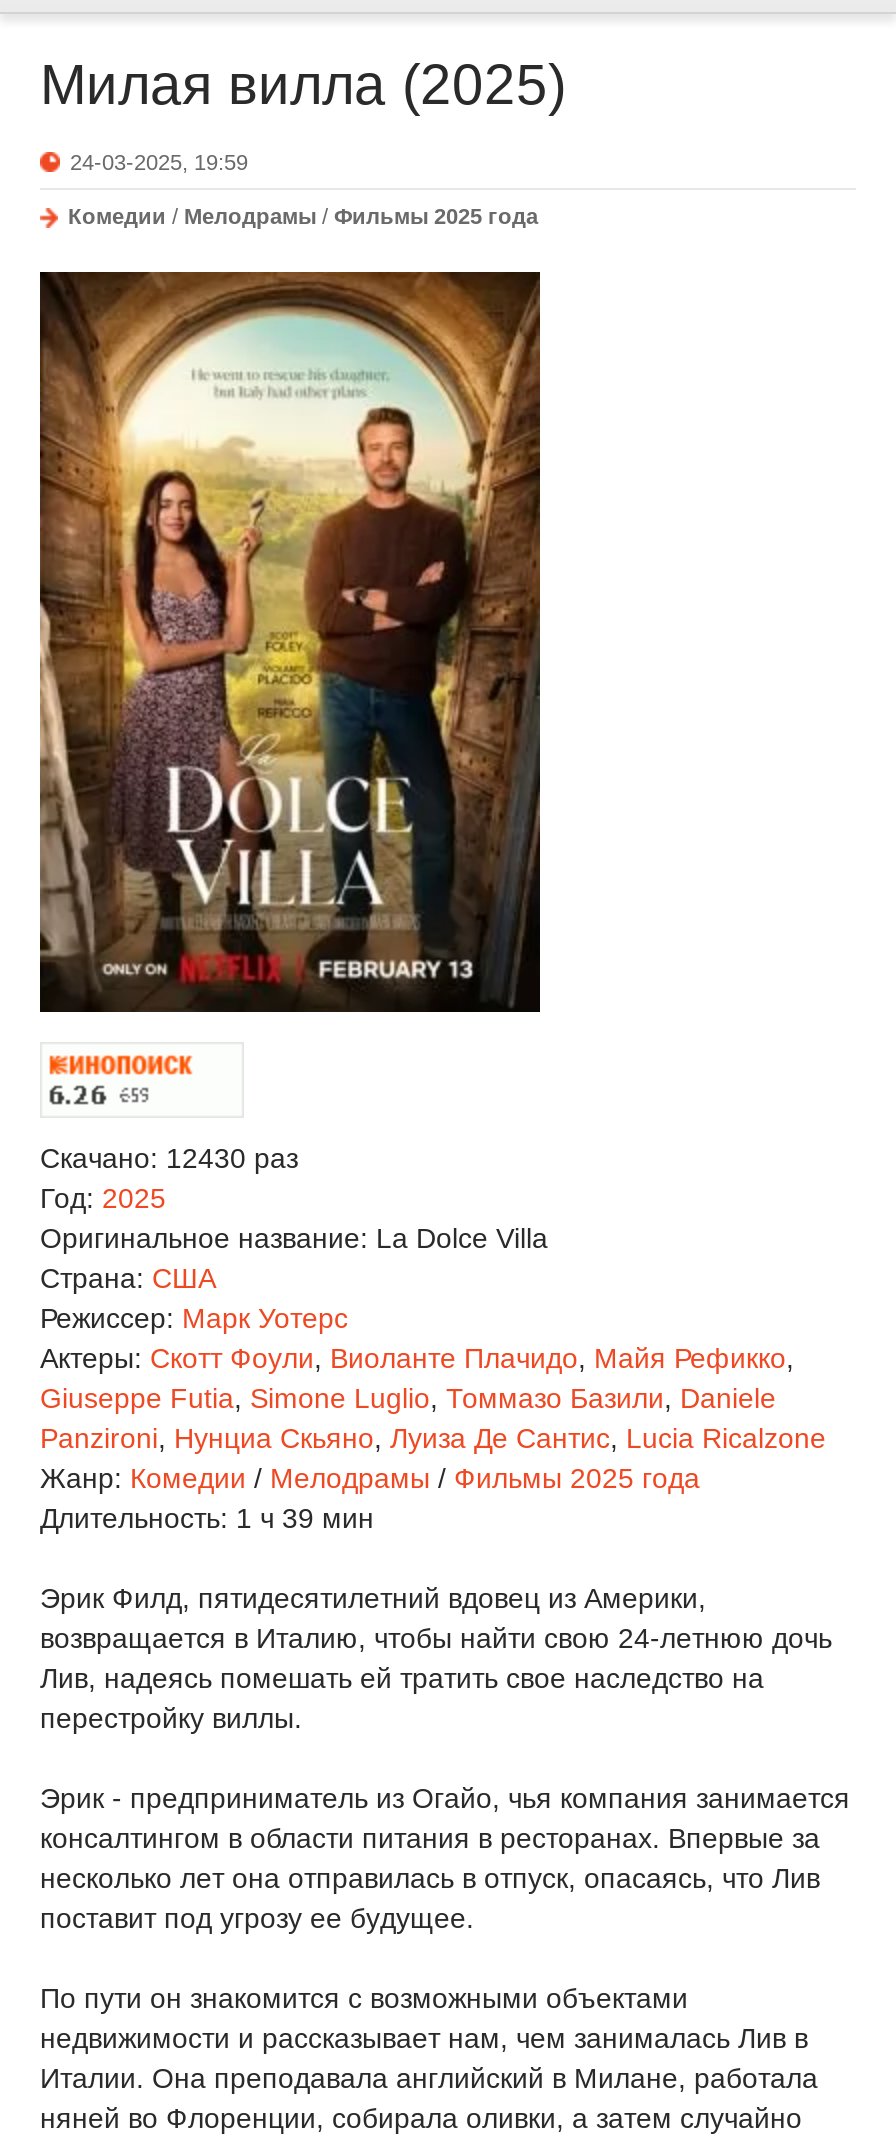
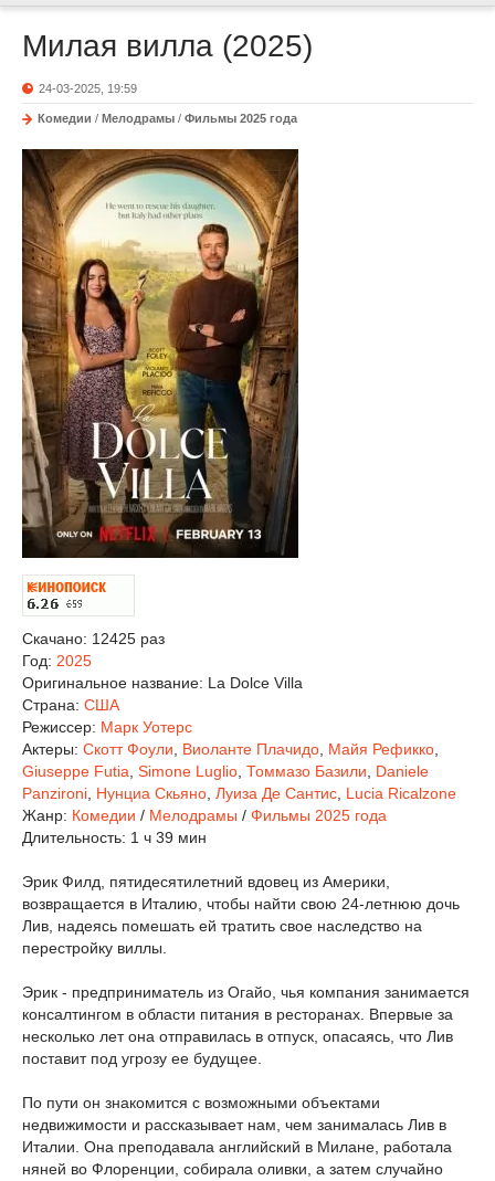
- Скачано: 12430 раз
+ Скачано: 12425 раз
